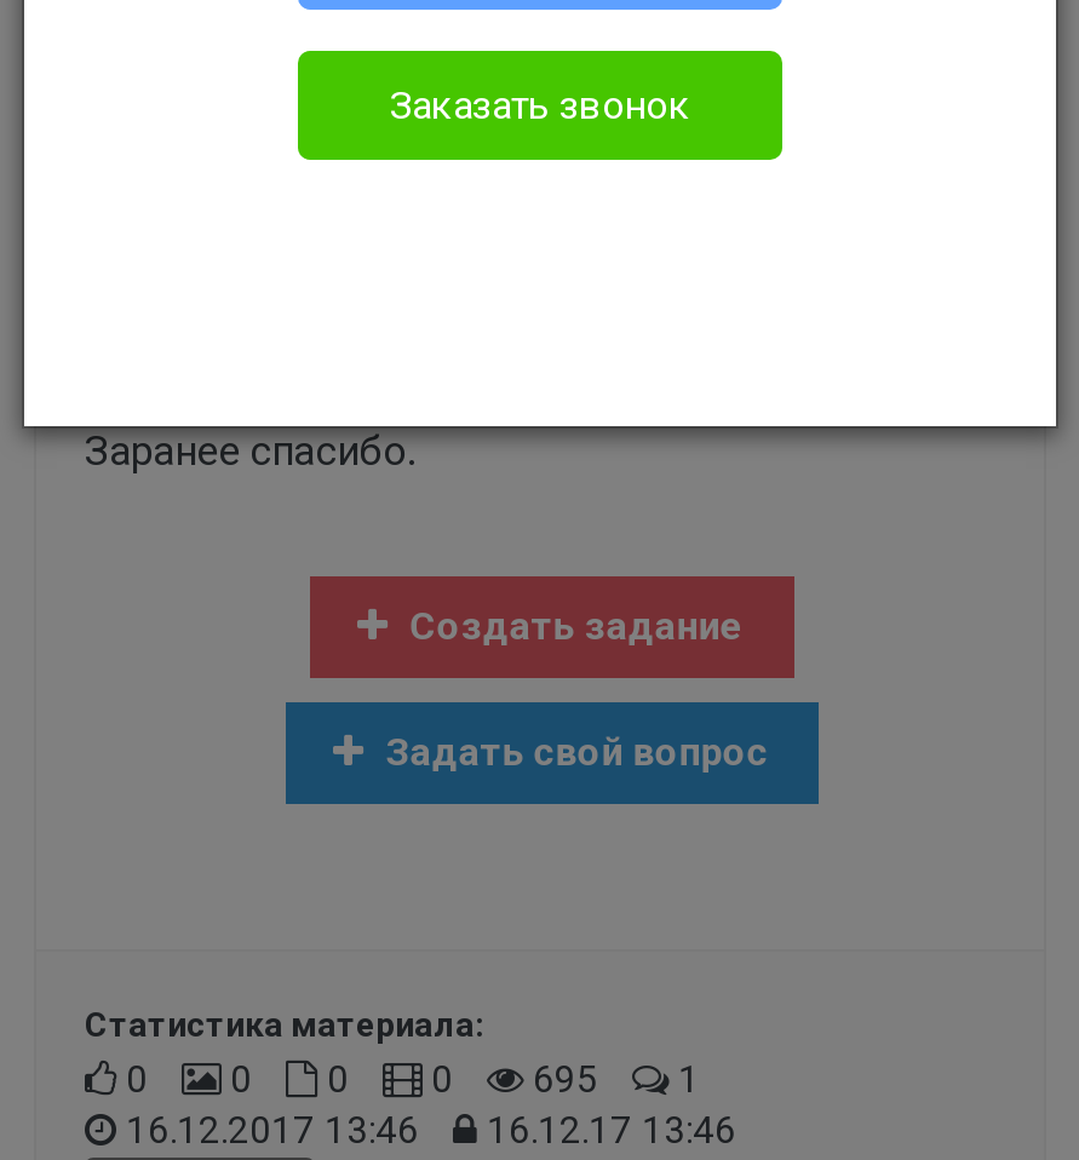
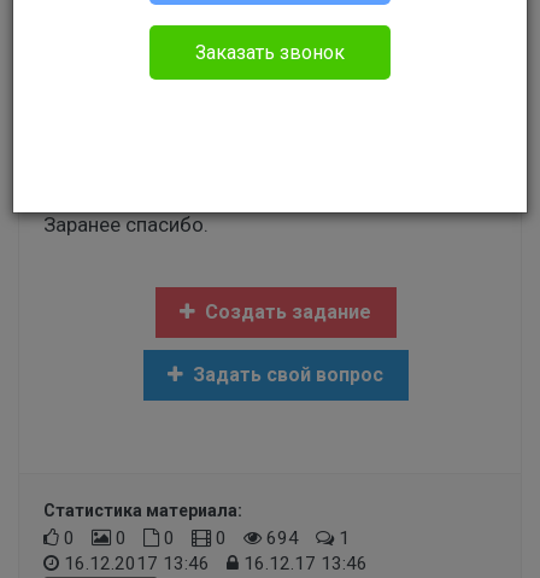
- 0 0 0 0 695 1
+ 0 0 0 0 694 1
